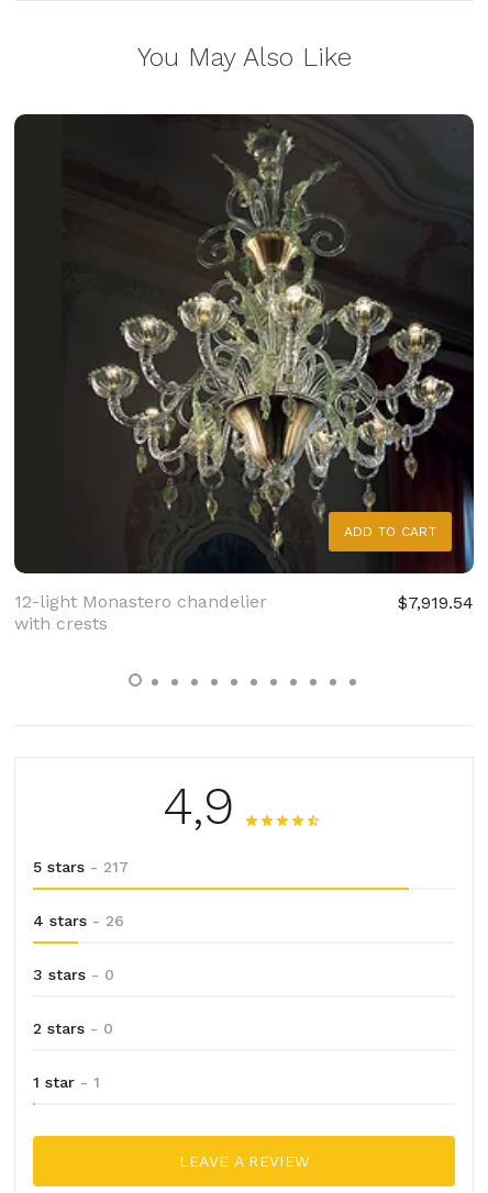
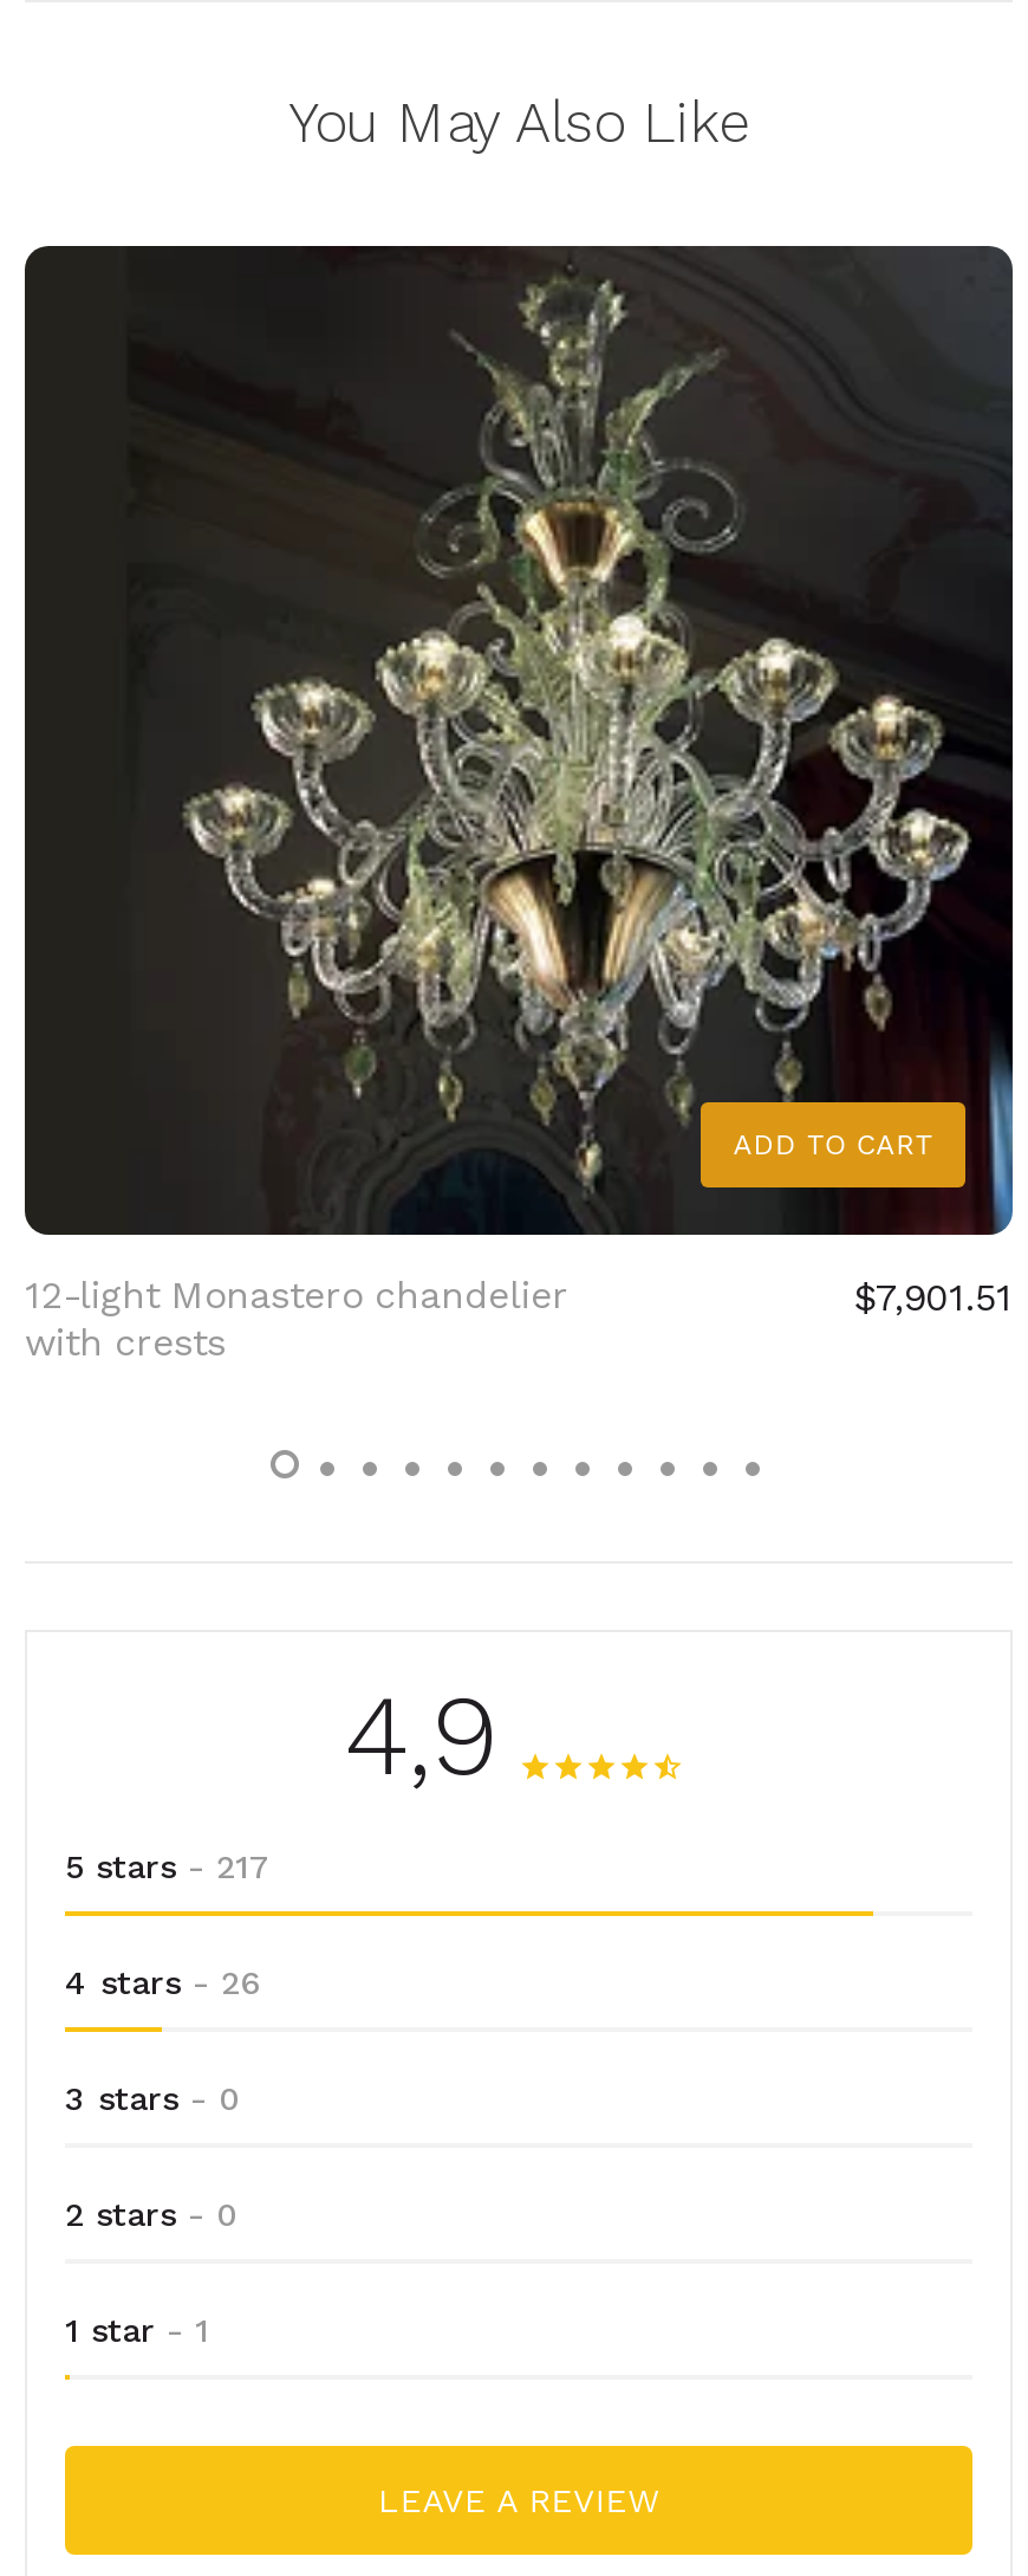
- $7,919.54
+ $7,901.51
